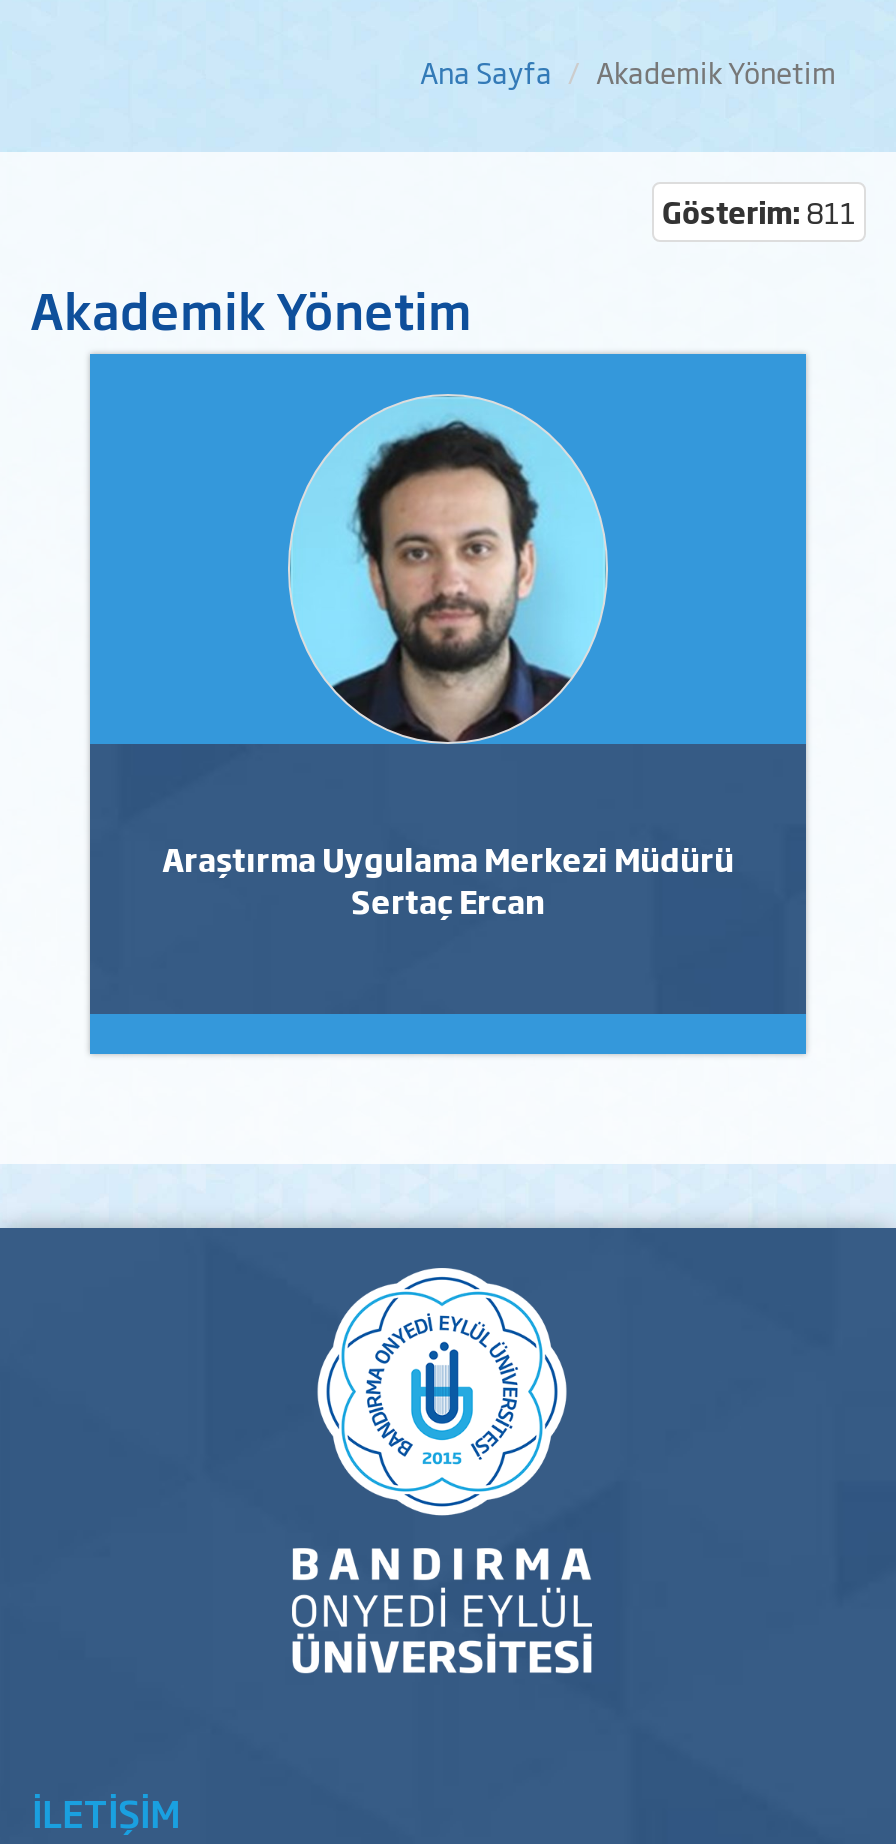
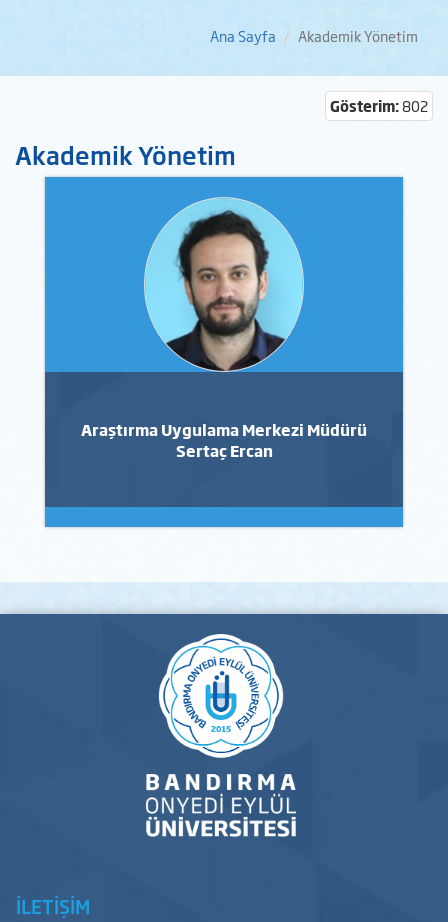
- Gösterim: 811
+ Gösterim: 802
